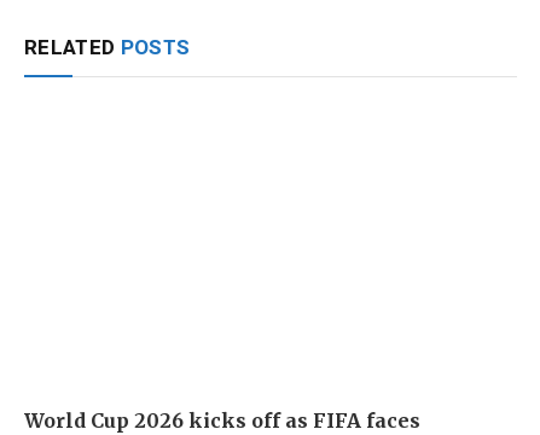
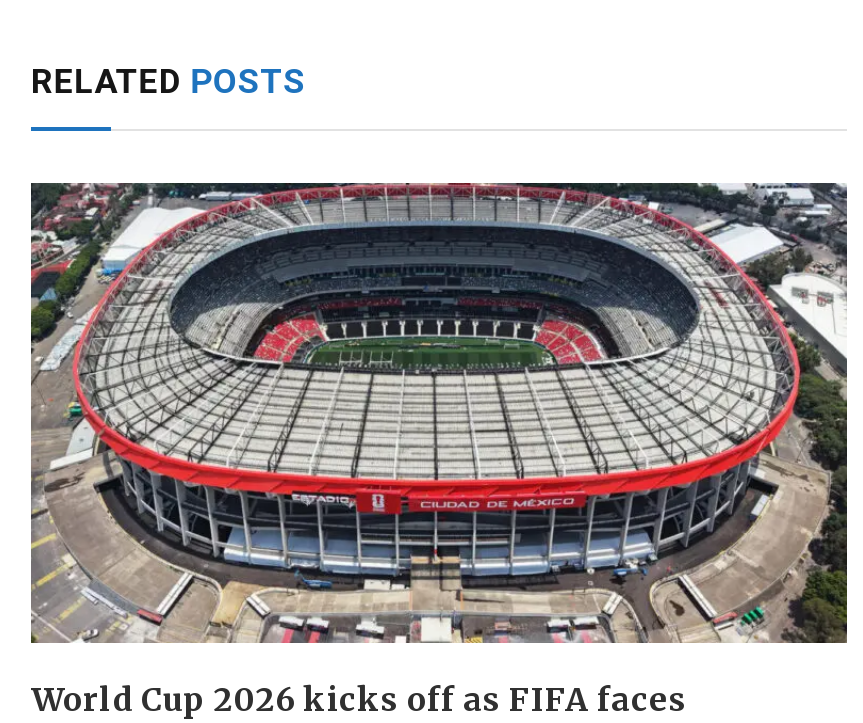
+ [image]
